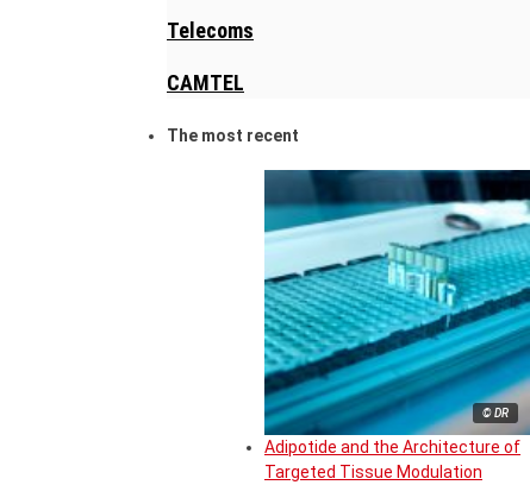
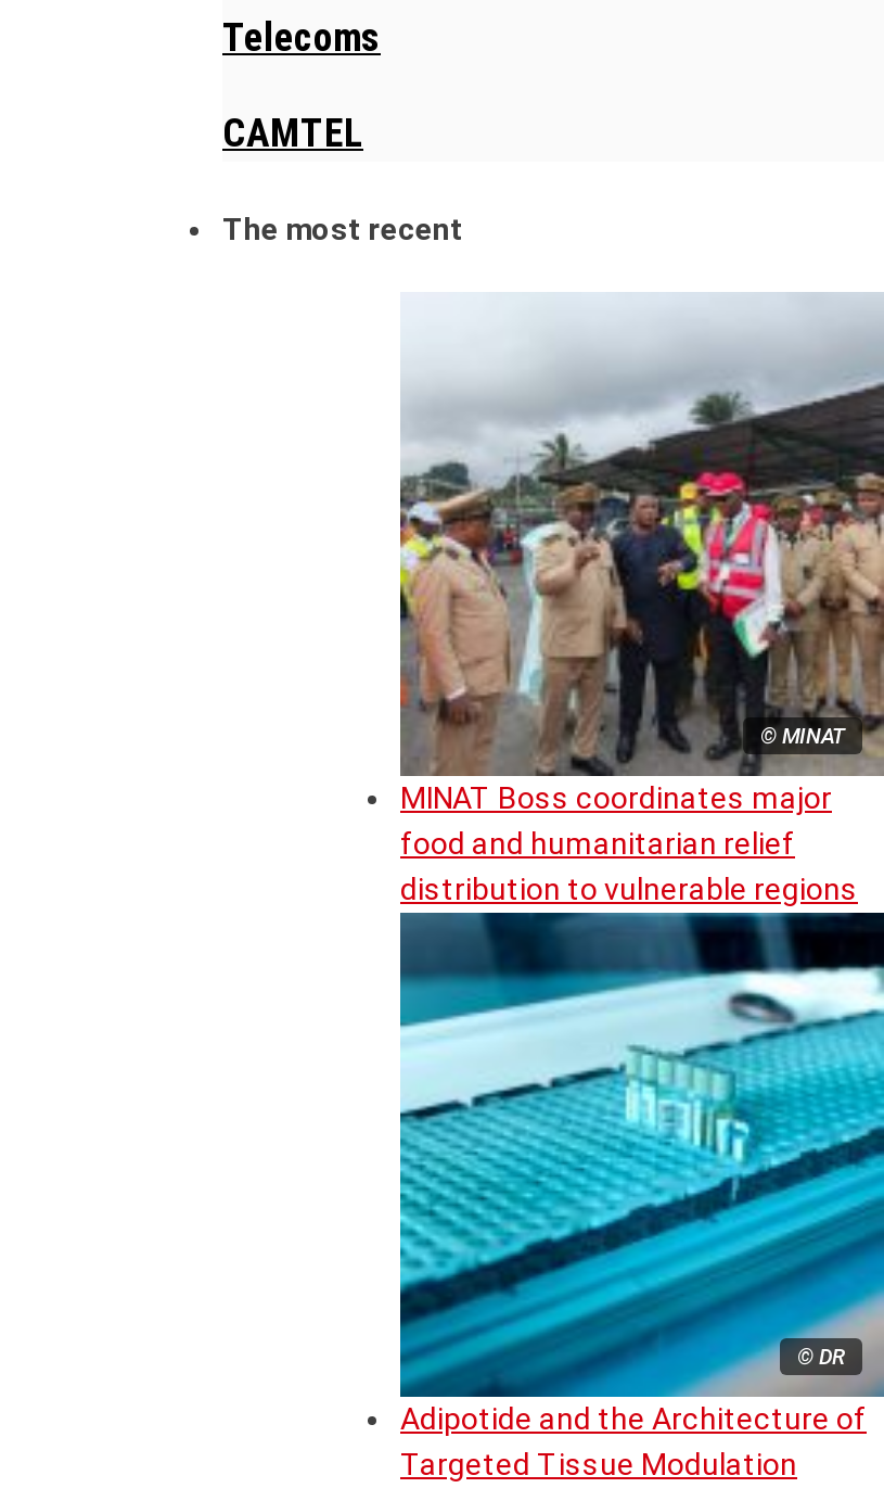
+ [image]
+ © MINAT
+ MINAT Boss coordinates major
+ food and humanitarian relief
+ distribution to vulnerable regions
